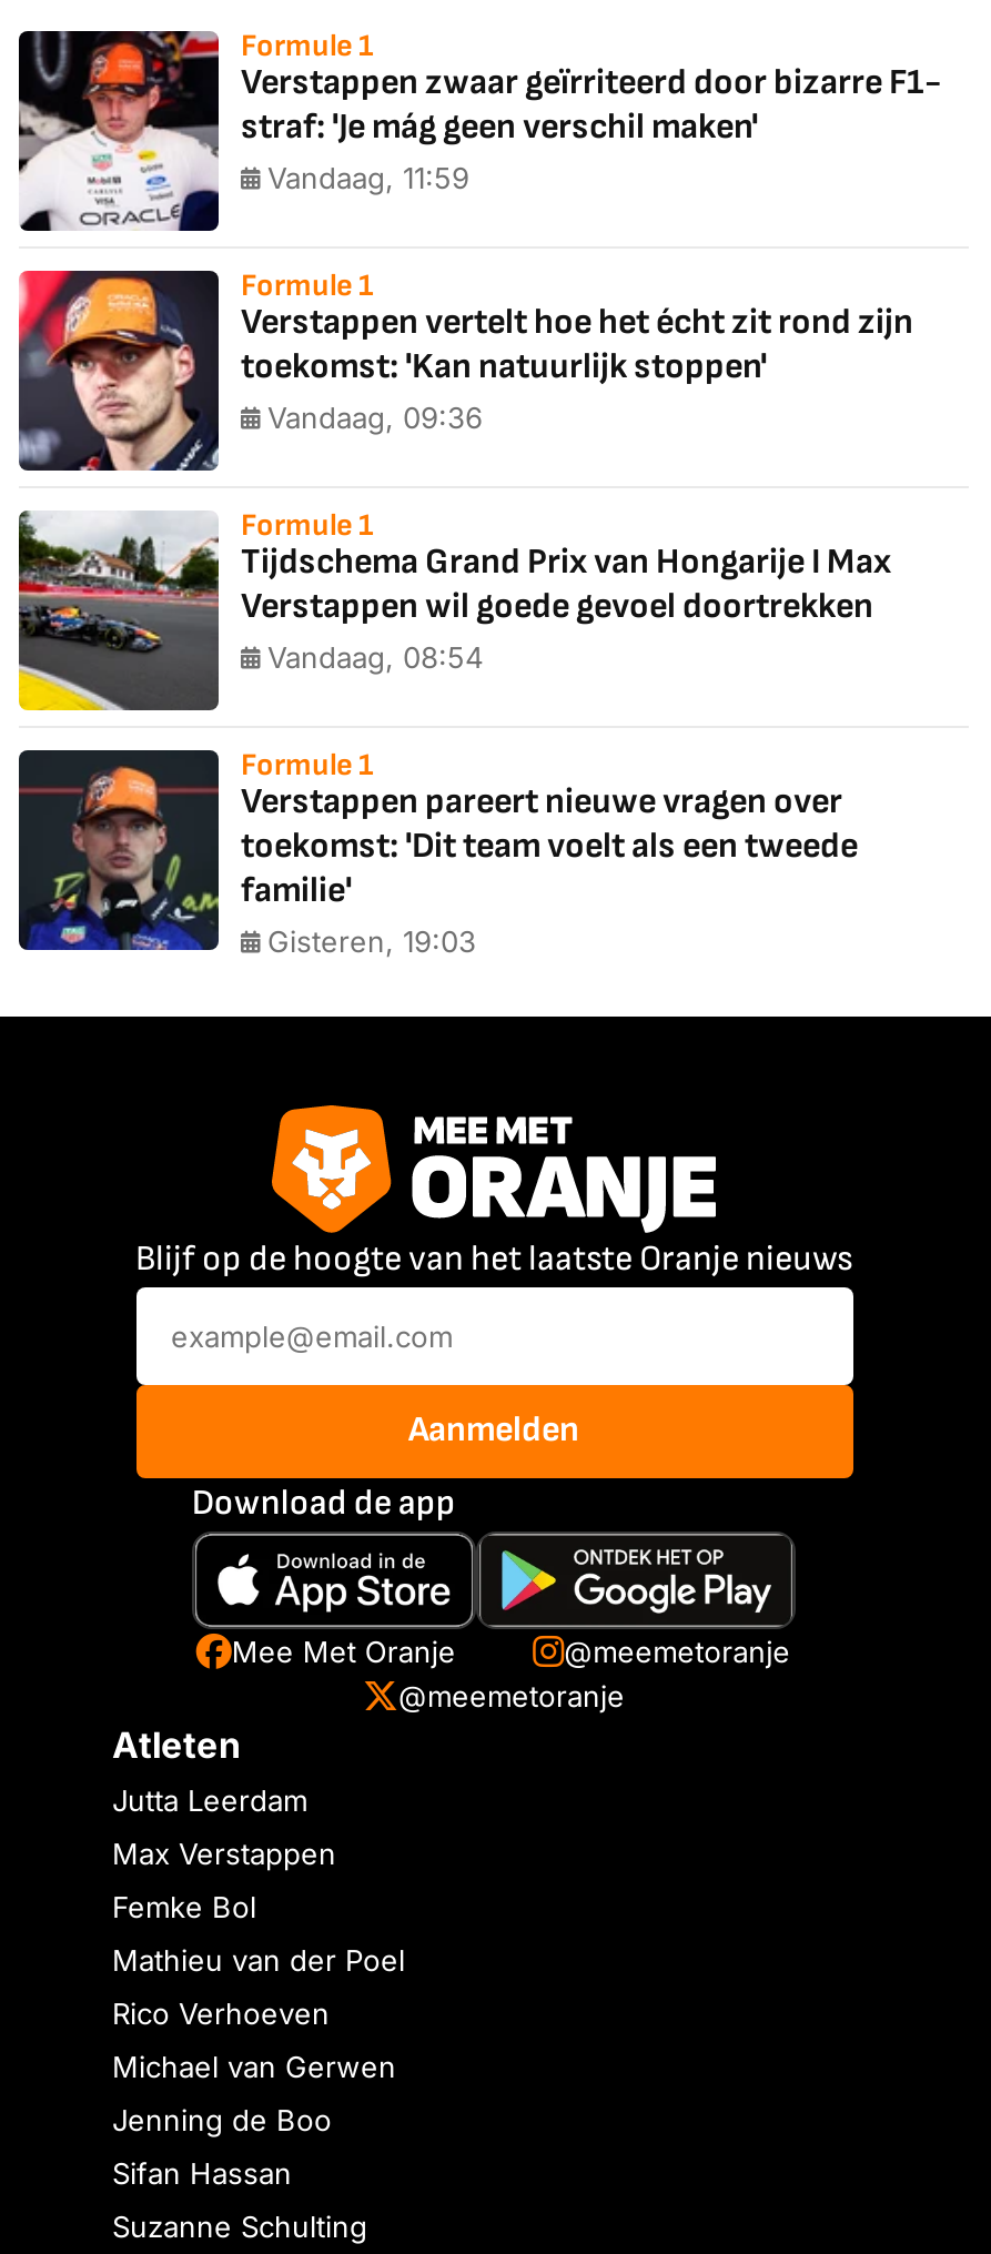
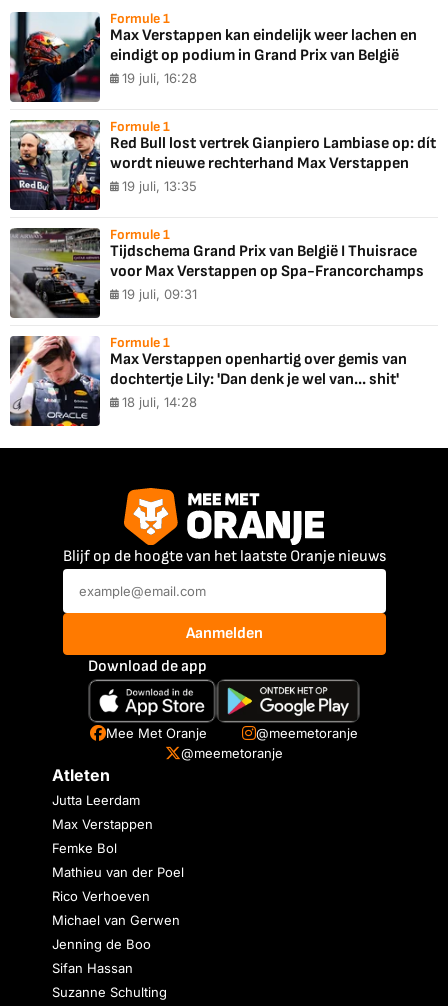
- [image]
- Verstappen zwaar geïrriteerd door bizarre F1-
- straf: 'Je mág geen verschil maken'
- Vandaag, 11:59
+ [image]
+ Max Verstappen kan eindelijk weer lachen en
+ eindigt op podium in Grand Prix van België
+ 19 juli, 16:28

- [image]
- Verstappen vertelt hoe het écht zit rond zijn
- toekomst: 'Kan natuurlijk stoppen'
- Vandaag, 09:36
+ [image]
+ Red Bull lost vertrek Gianpiero Lambiase op: dít
+ wordt nieuwe rechterhand Max Verstappen
+ 19 juli, 13:35

- [image]
- Tijdschema Grand Prix van Hongarije I Max
- Verstappen wil goede gevoel doortrekken
- Vandaag, 08:54
+ [image]
+ Tijdschema Grand Prix van België I Thuisrace
+ voor Max Verstappen op Spa-Francorchamps
+ 19 juli, 09:31

- [image]
- Verstappen pareert nieuwe vragen over
- toekomst: 'Dit team voelt als een tweede
- familie'
- Gisteren, 19:03
+ [image]
+ Max Verstappen openhartig over gemis van
+ dochtertje Lily: 'Dan denk je wel van... shit'
+ 18 juli, 14:28
